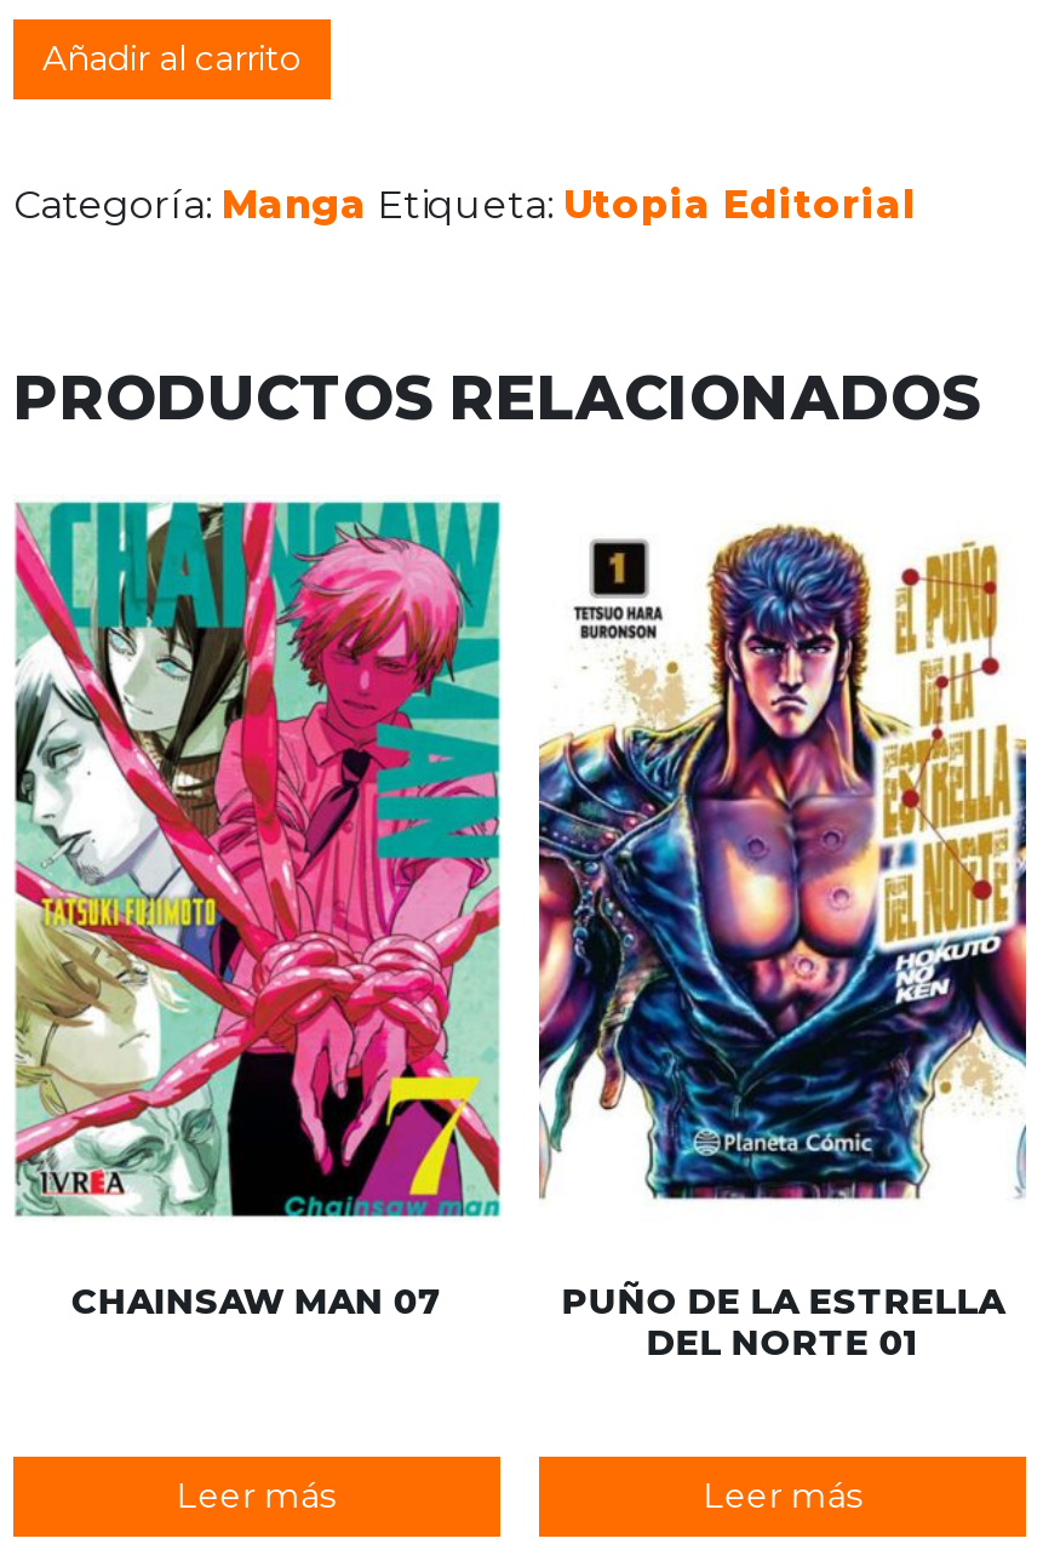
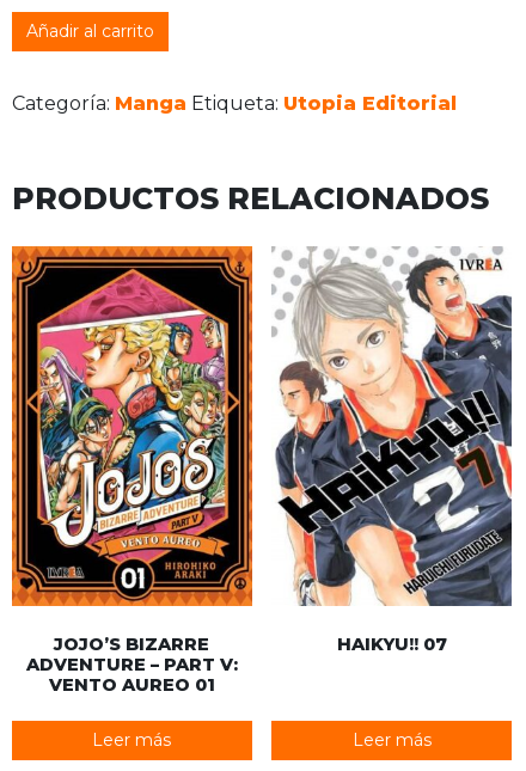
- [image]
- CHAINSAW MAN 07
+ [image]
+ JOJO’S BIZARRE
+ ADVENTURE – PART V:
+ VENTO AUREO 01

- [image]
- PUÑO DE LA ESTRELLA
- DEL NORTE 01
+ [image]
+ HAIKYU!! 07
